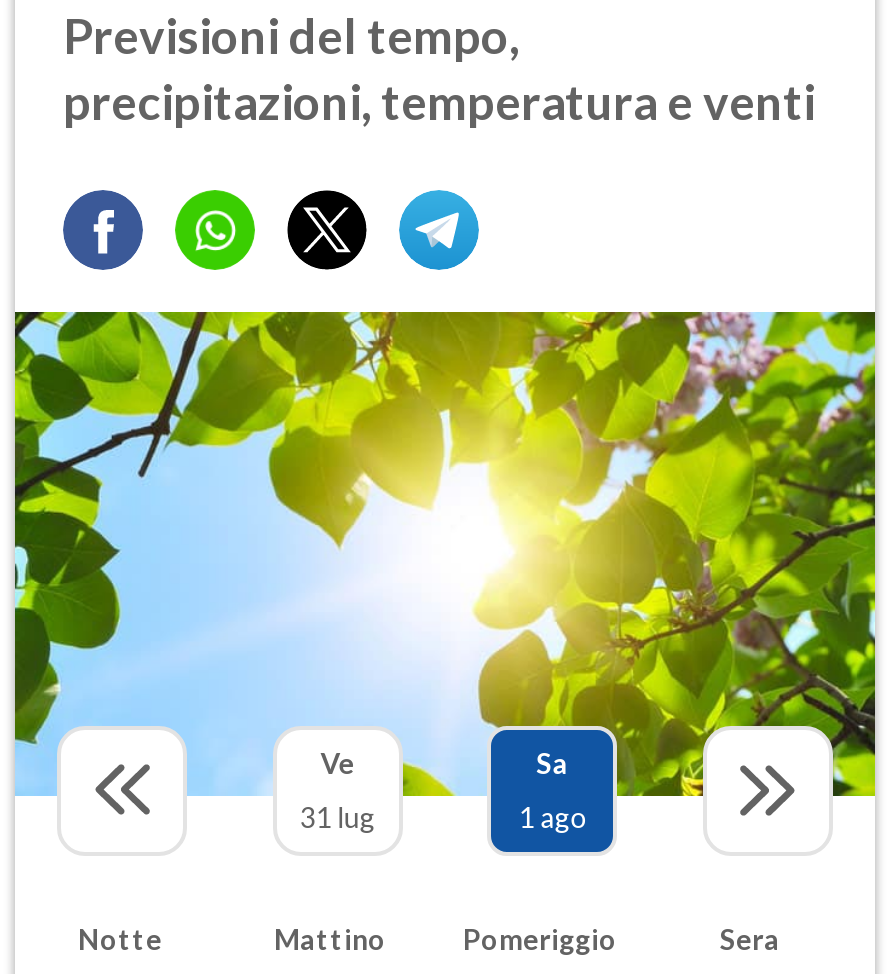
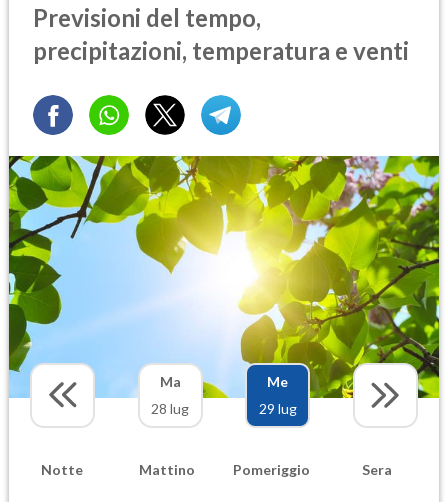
- Ve
+ Ma

- Sa
+ Me

- 31 lug
+ 28 lug

- 1 ago
+ 29 lug
